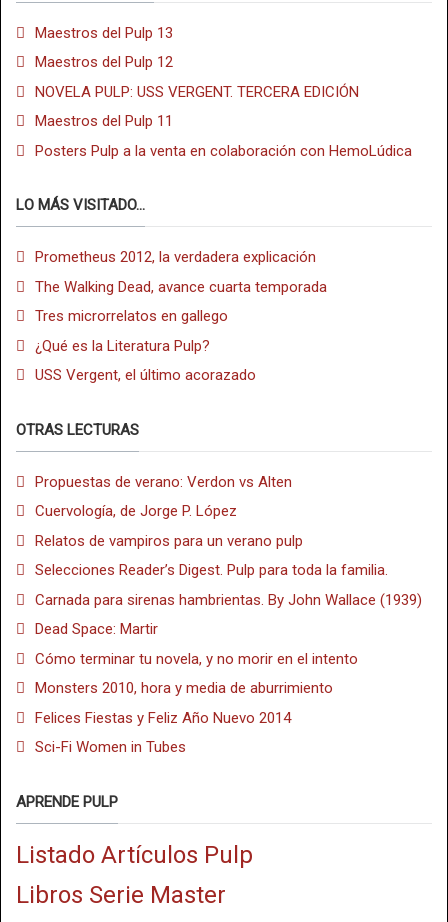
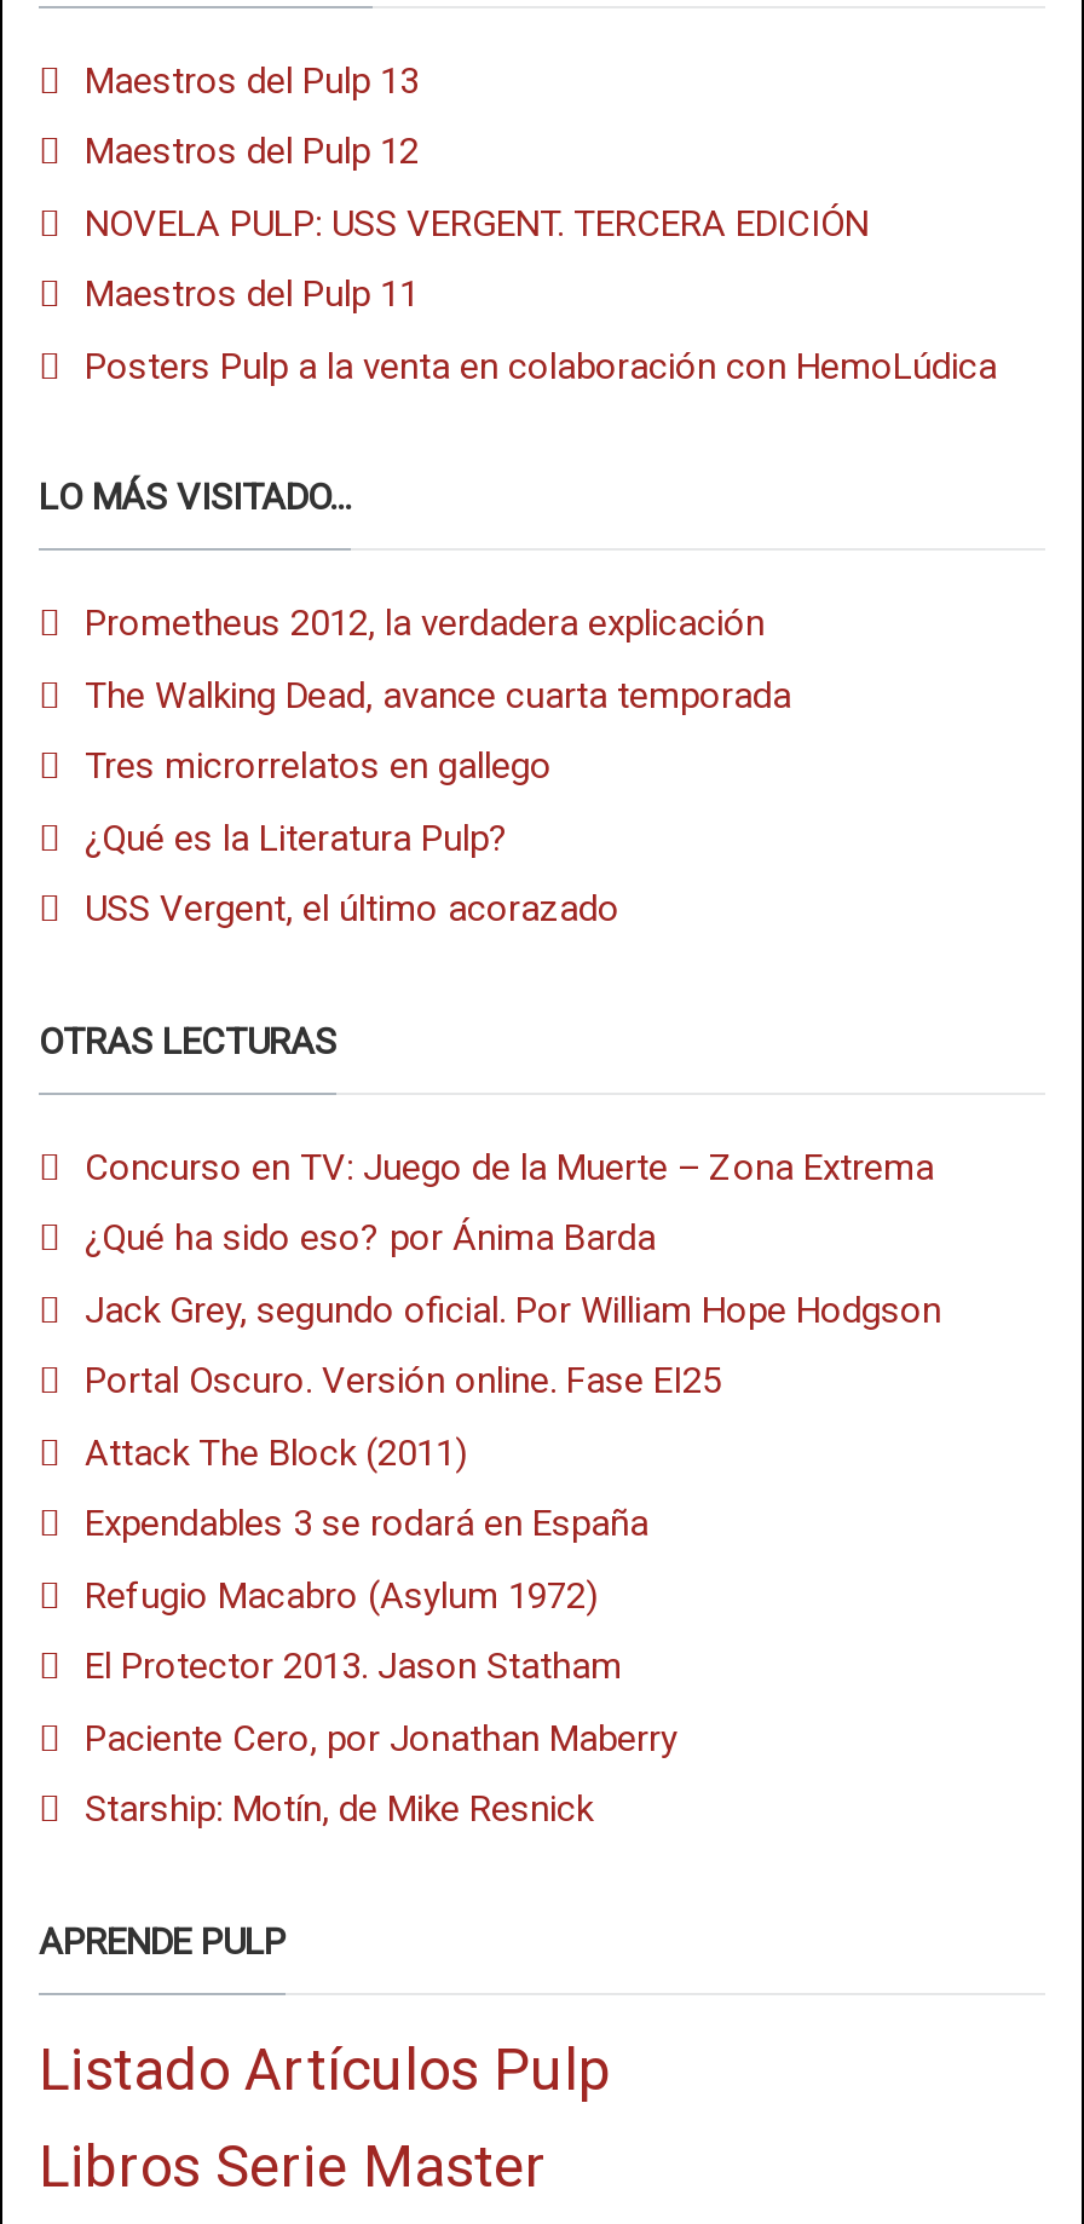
- Propuestas de verano: Verdon vs Alten
+ Concurso en TV: Juego de la Muerte – Zona Extrema

- Cuervología, de Jorge P. López
+ ¿Qué ha sido eso? por Ánima Barda

- Relatos de vampiros para un verano pulp
+ Jack Grey, segundo oficial. Por William Hope Hodgson

- Selecciones Reader’s Digest. Pulp para toda la familia.
+ Portal Oscuro. Versión online. Fase EI25

- Carnada para sirenas hambrientas. By John Wallace (1939)
+ Attack The Block (2011)

- Dead Space: Martir
+ Expendables 3 se rodará en España

- Cómo terminar tu novela, y no morir en el intento
+ Refugio Macabro (Asylum 1972)

- Monsters 2010, hora y media de aburrimiento
+ El Protector 2013. Jason Statham

- Felices Fiestas y Feliz Año Nuevo 2014
+ Paciente Cero, por Jonathan Maberry

- Sci-Fi Women in Tubes
+ Starship: Motín, de Mike Resnick
